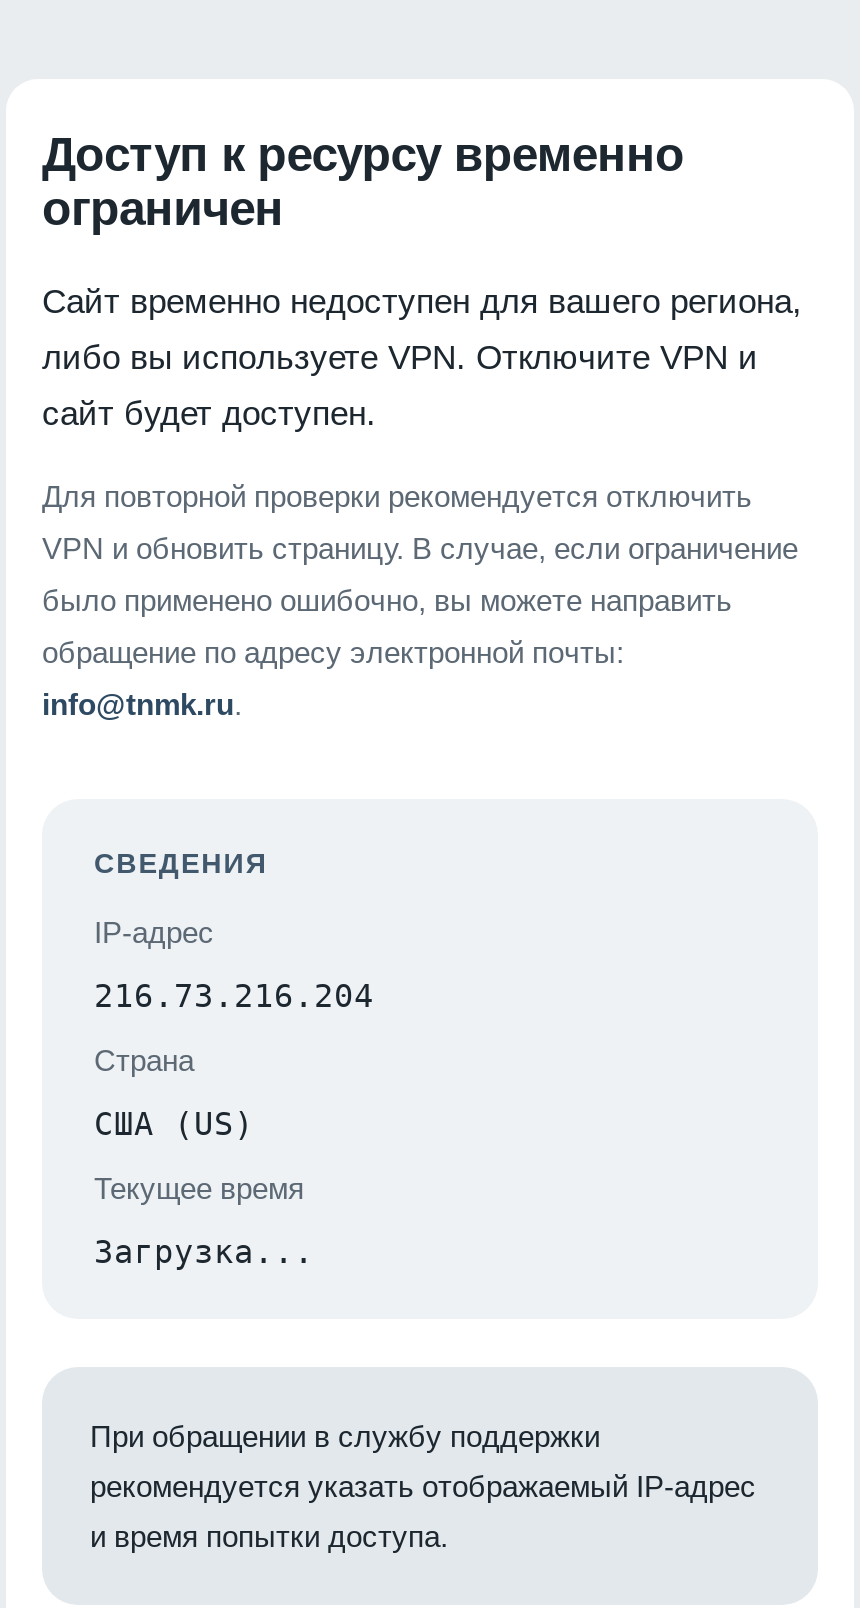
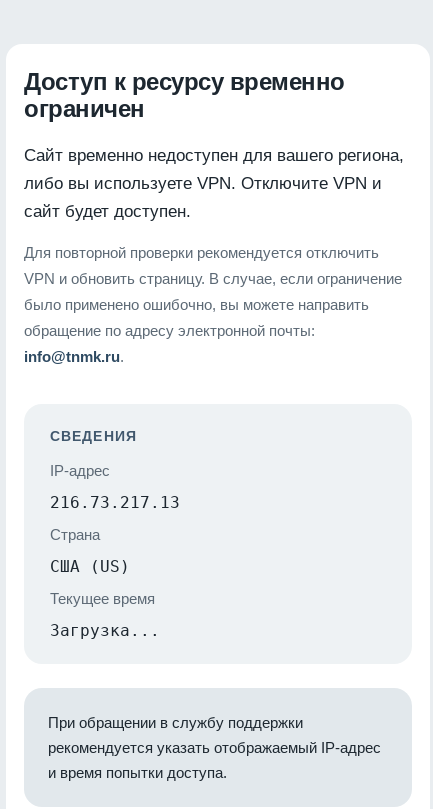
- 216.73.216.204
+ 216.73.217.13
